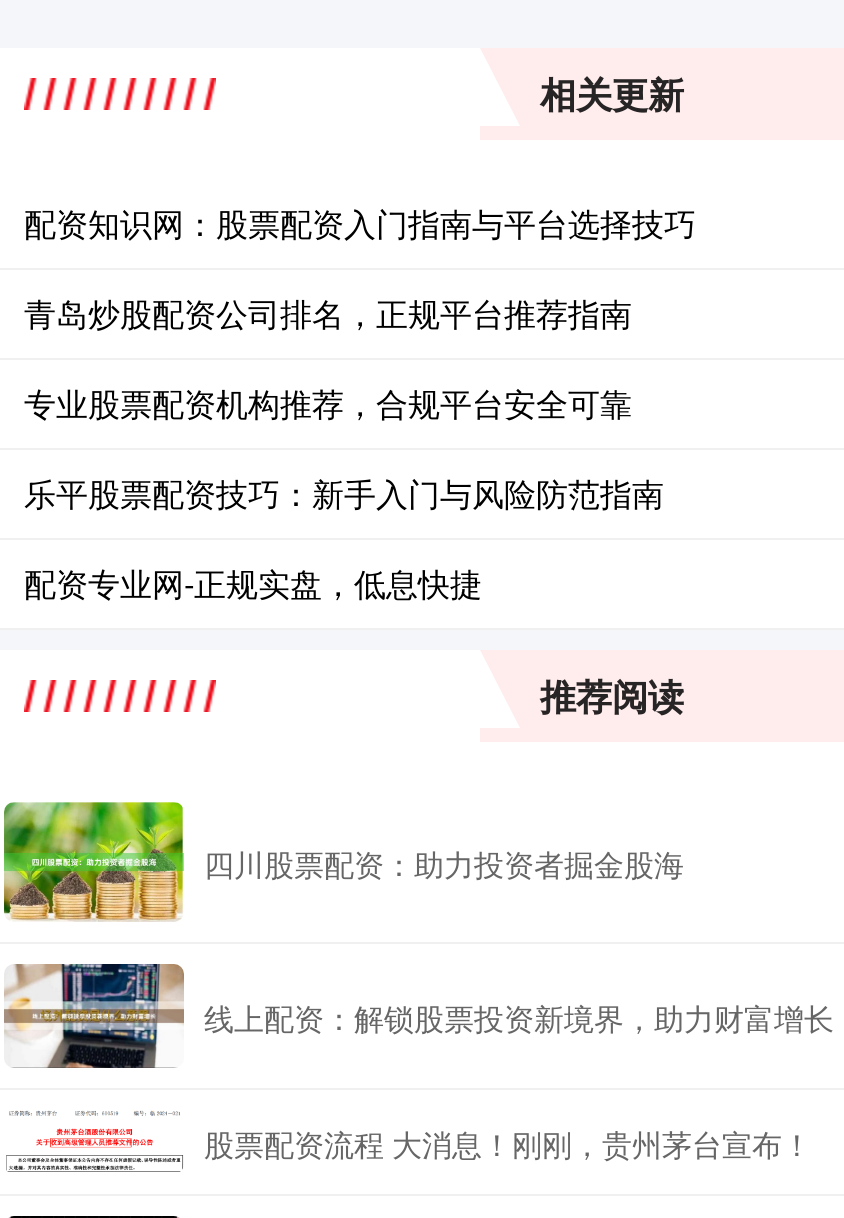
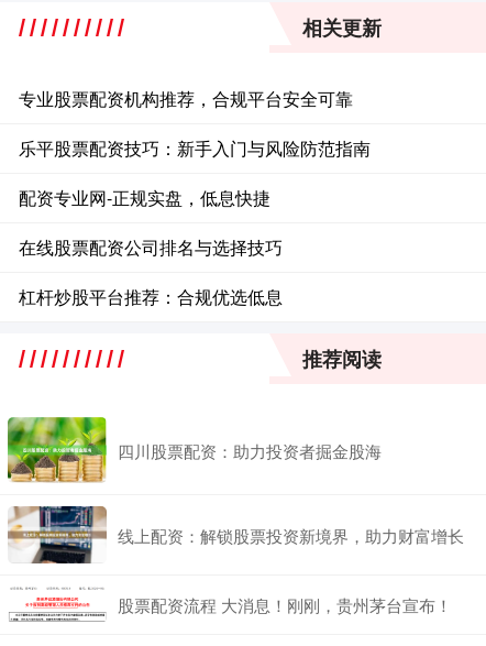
- 配资知识网：股票配资入门指南与平台选择技巧
- 青岛炒股配资公司排名，正规平台推荐指南

moved up: 专业股票配资机构推荐，合规平台安全可靠 | 乐平股票配资技巧：新手入门与风险防范指南 | 配资专业网-正规实盘，低息快捷

+ 在线股票配资公司排名与选择技巧
+ 杠杆炒股平台推荐：合规优选低息
